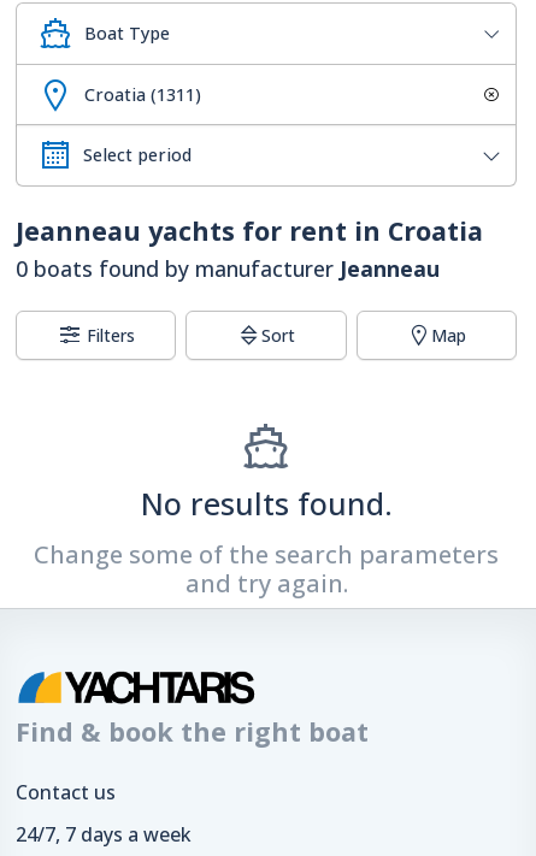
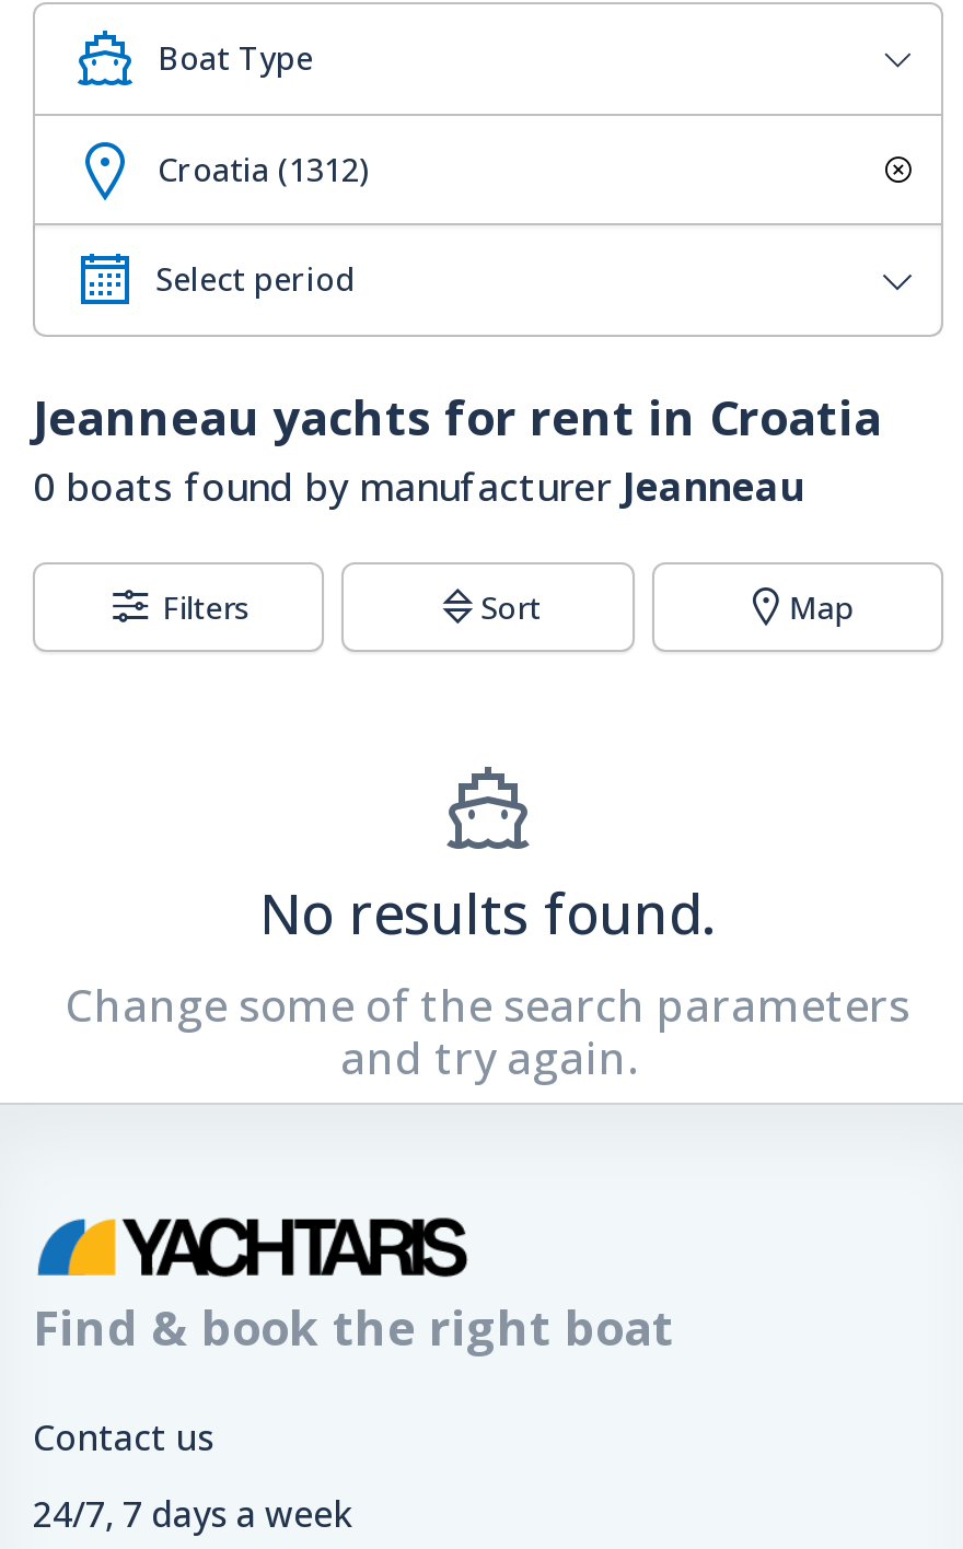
- Croatia (1311)
+ Croatia (1312)
